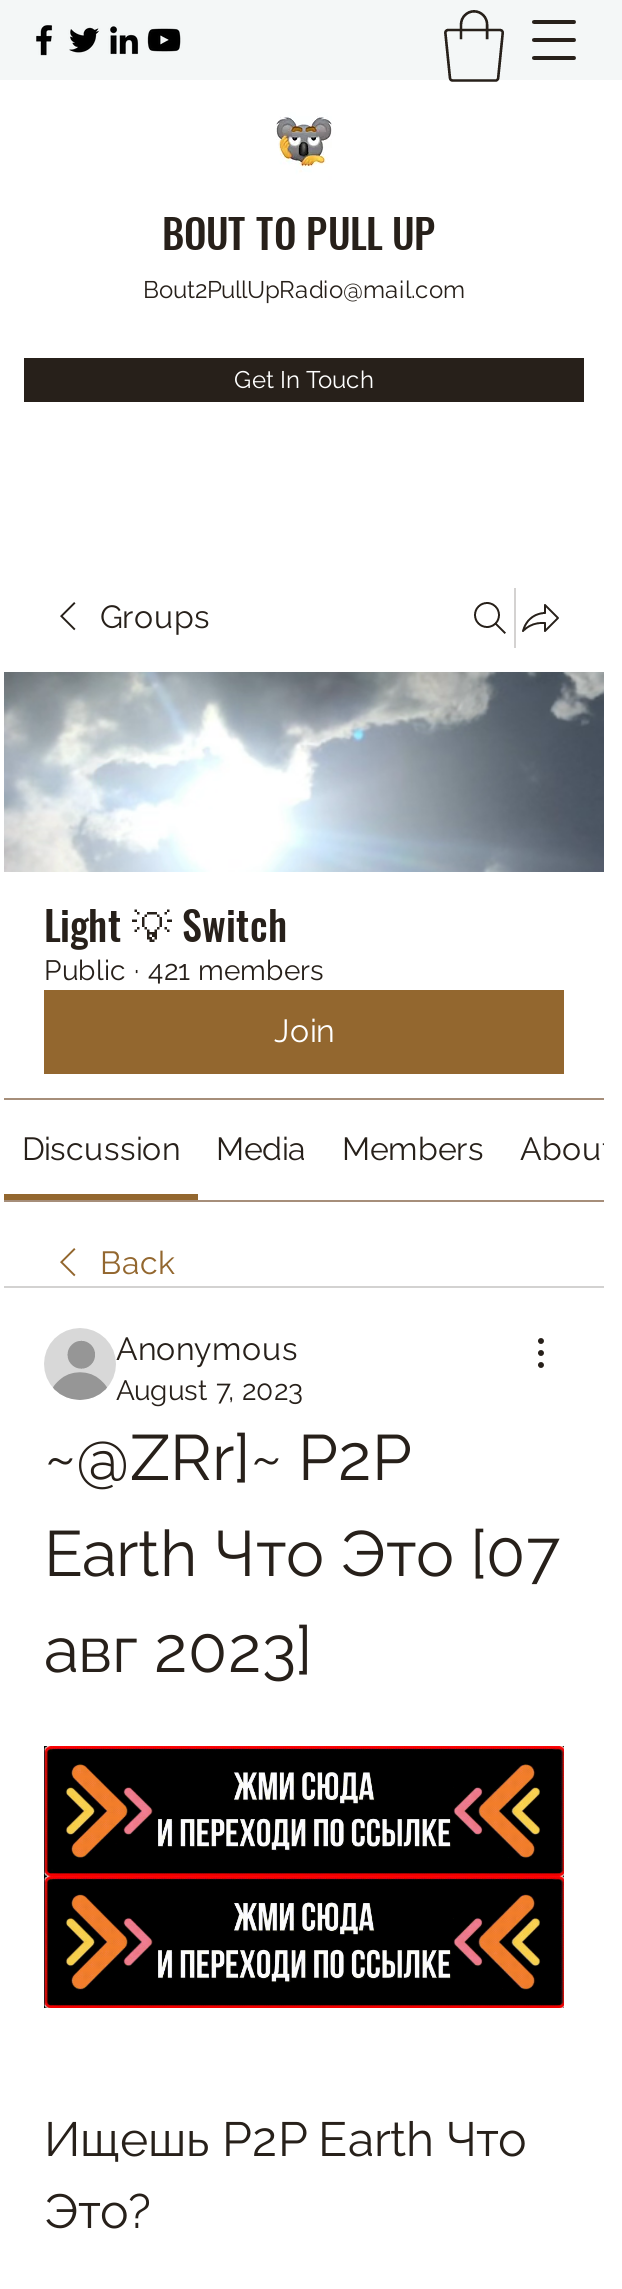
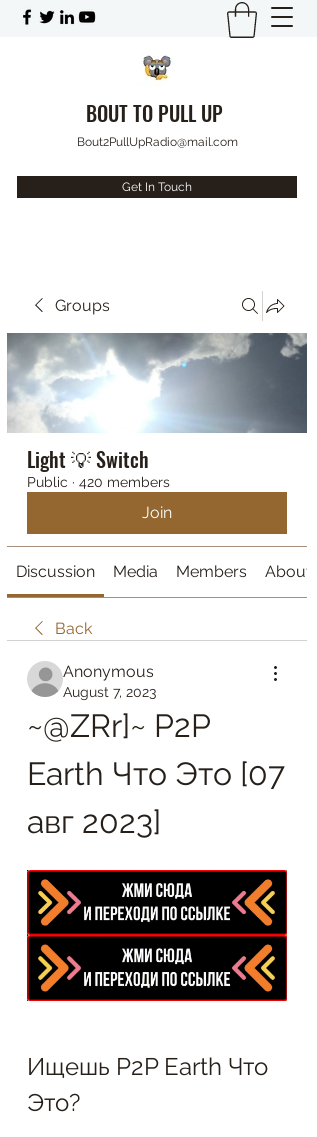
- Public · 421 members
+ Public · 420 members
